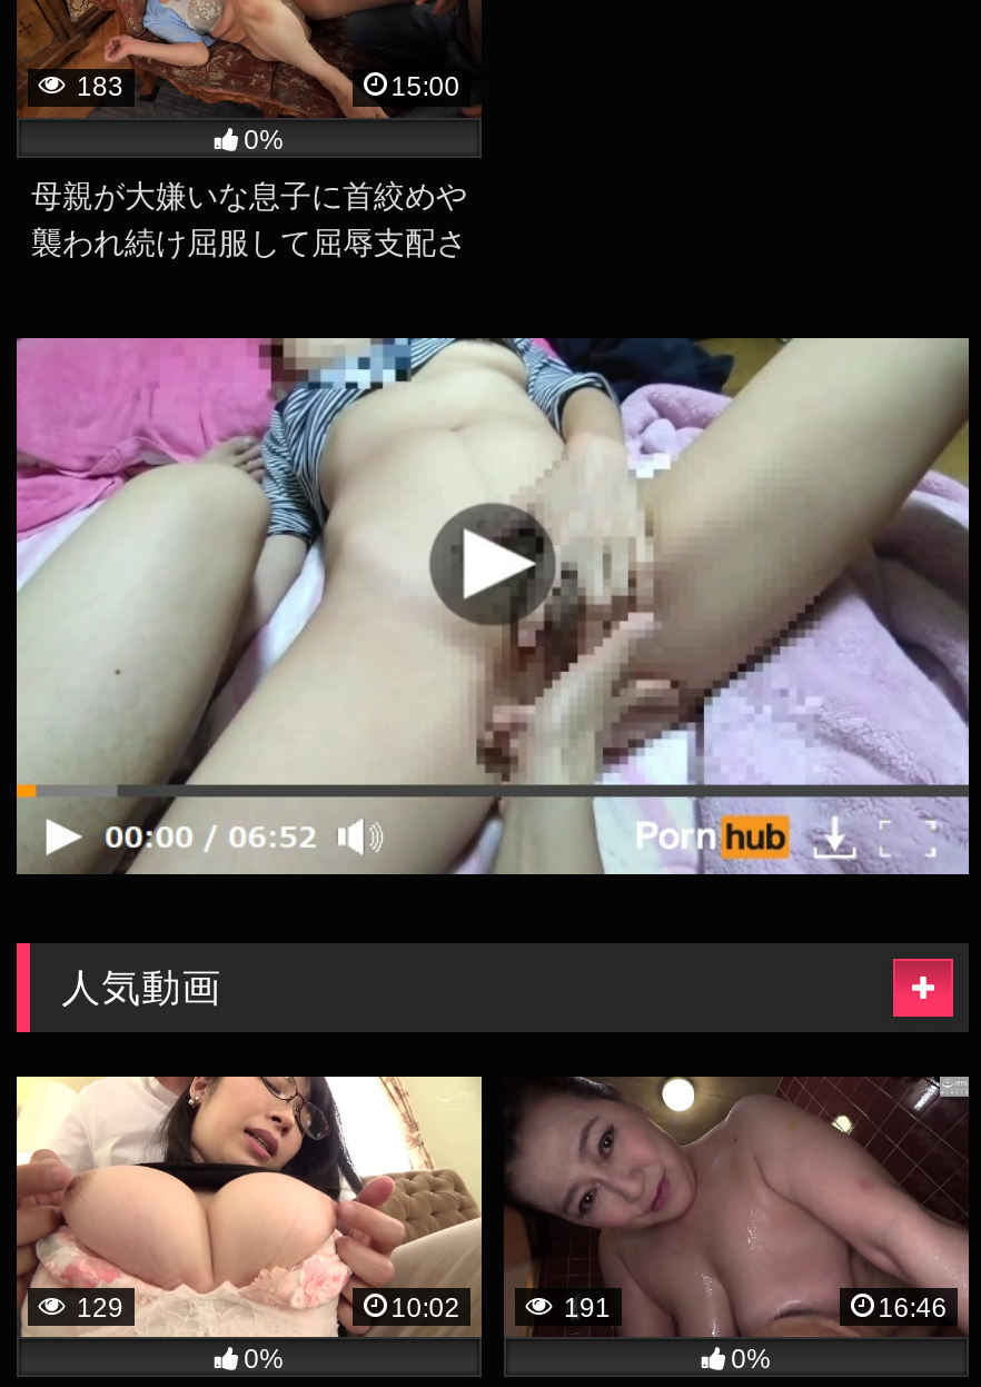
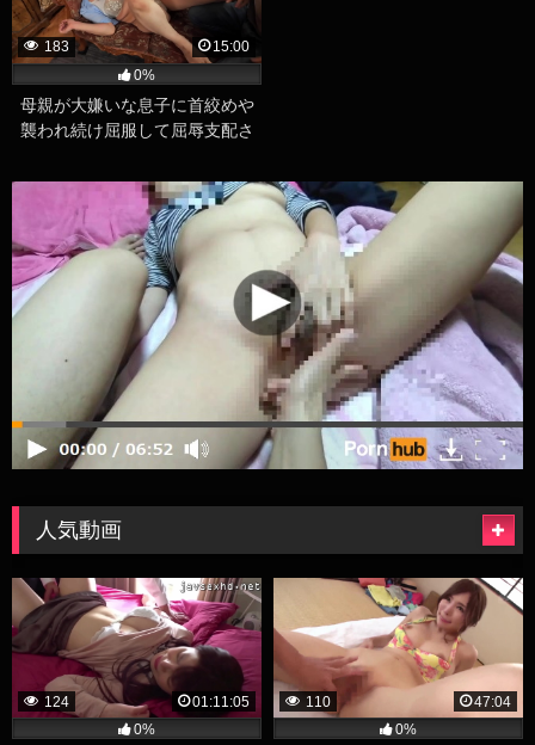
- [image]
- 129
+ [image]
+ 124

- [image]
- 191
- 16:46
+ [image]
+ 110
+ 47:04

- 10:02
+ 01:11:05
